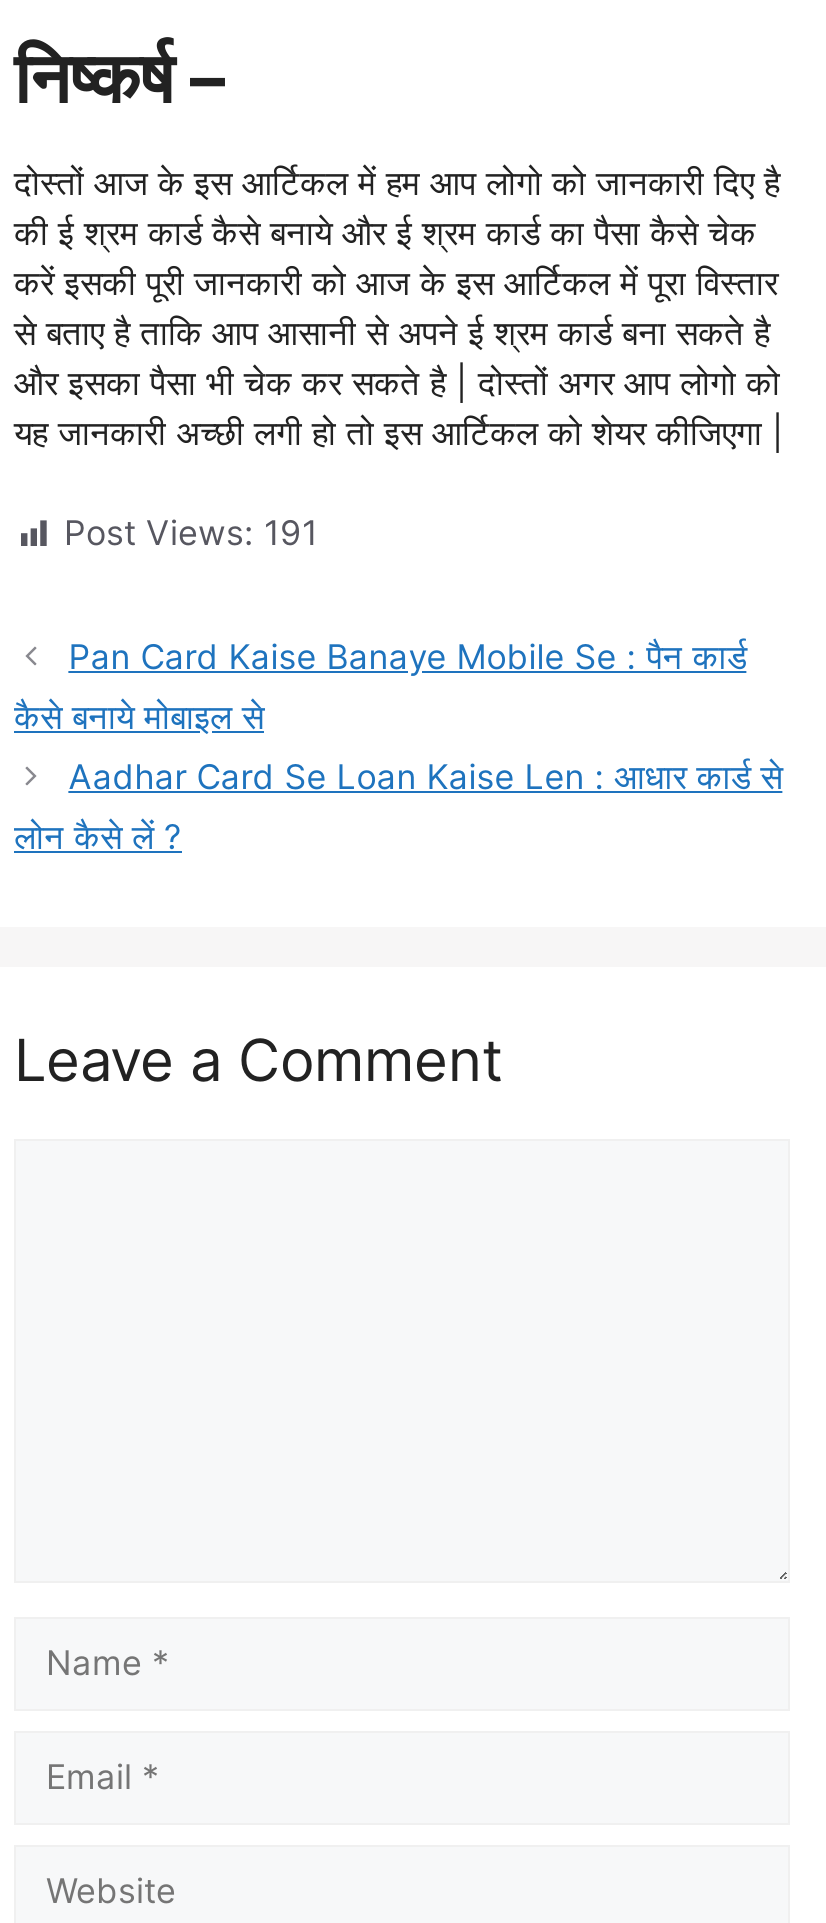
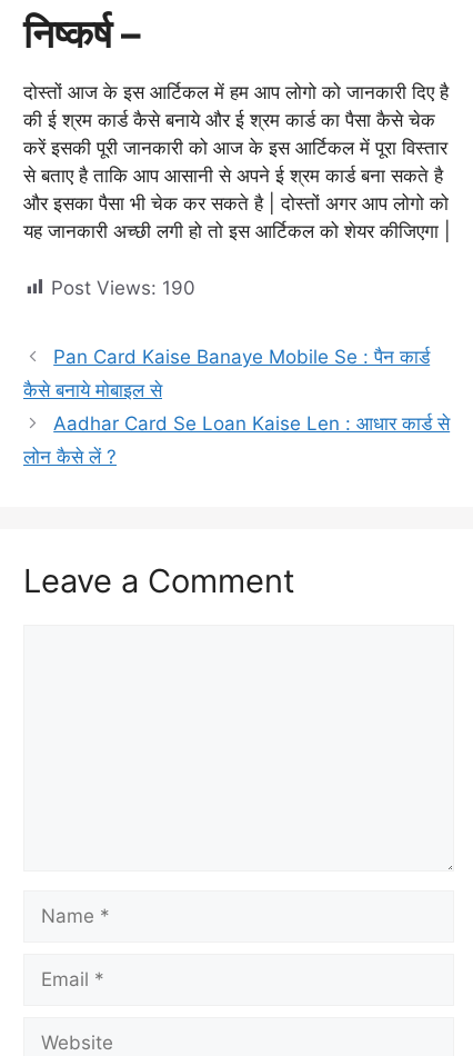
- Post Views: 191
+ Post Views: 190
